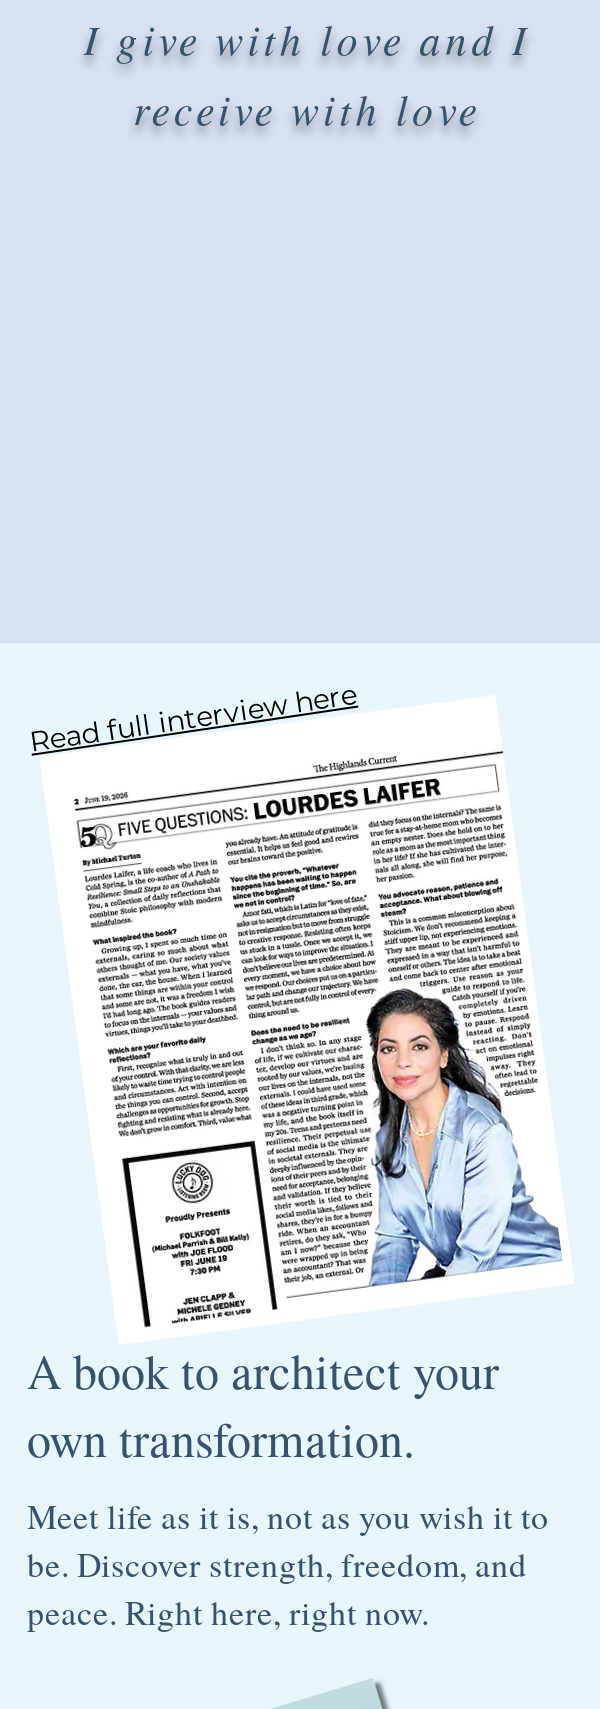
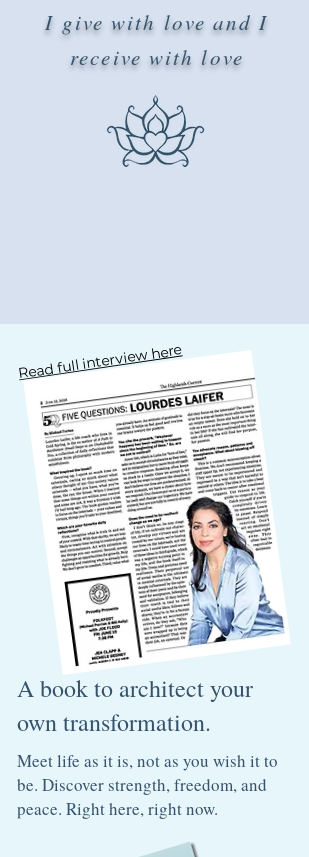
+ [image]
